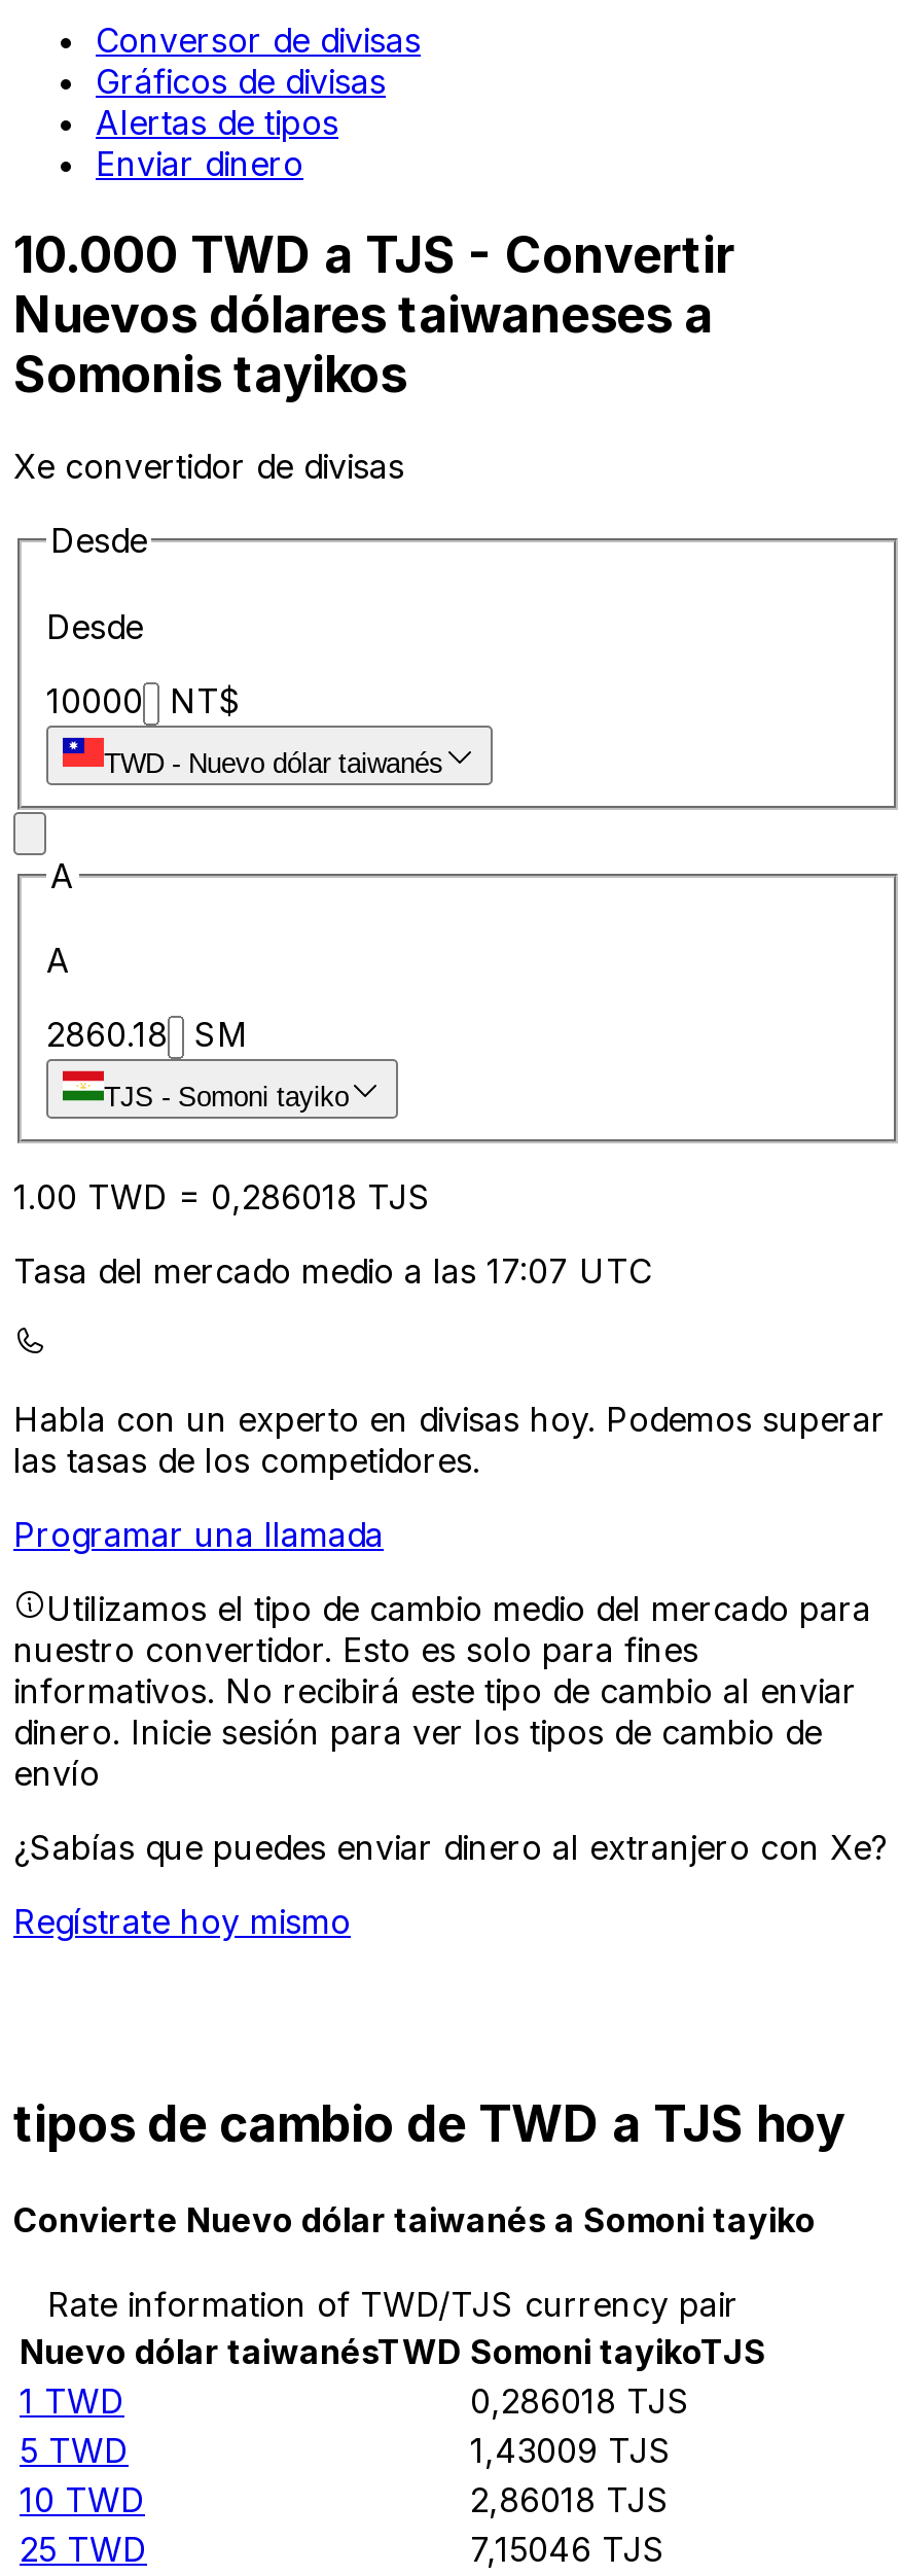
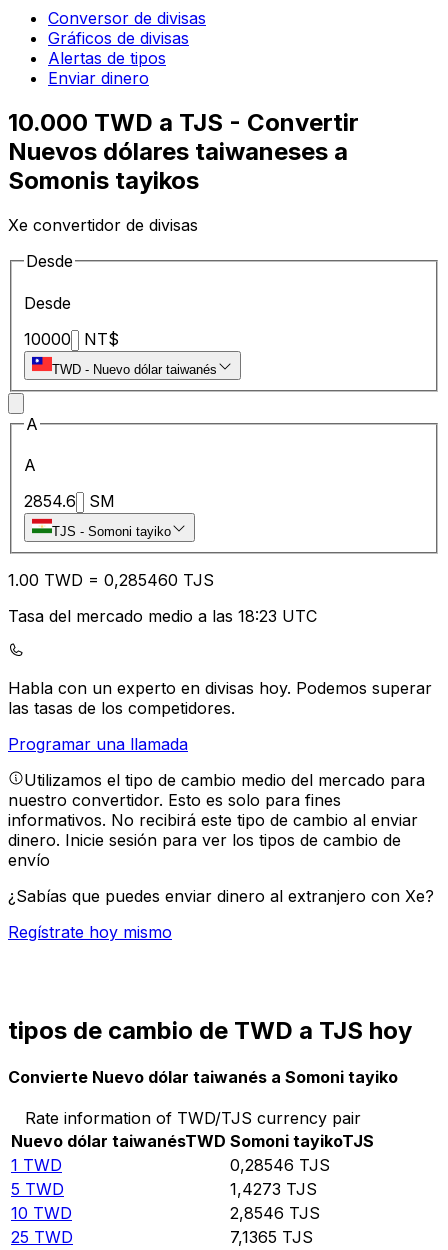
- 2860.18 SM
+ 2854.6 SM

- 1.00 TWD = 0,286018 TJS
+ 1.00 TWD = 0,285460 TJS

- Tasa del mercado medio a las 17:07 UTC
+ Tasa del mercado medio a las 18:23 UTC

- 0,286018 TJS
+ 0,28546 TJS

- 1,43009 TJS
+ 1,4273 TJS

- 2,86018 TJS
+ 2,8546 TJS

- 7,15046 TJS
+ 7,1365 TJS
